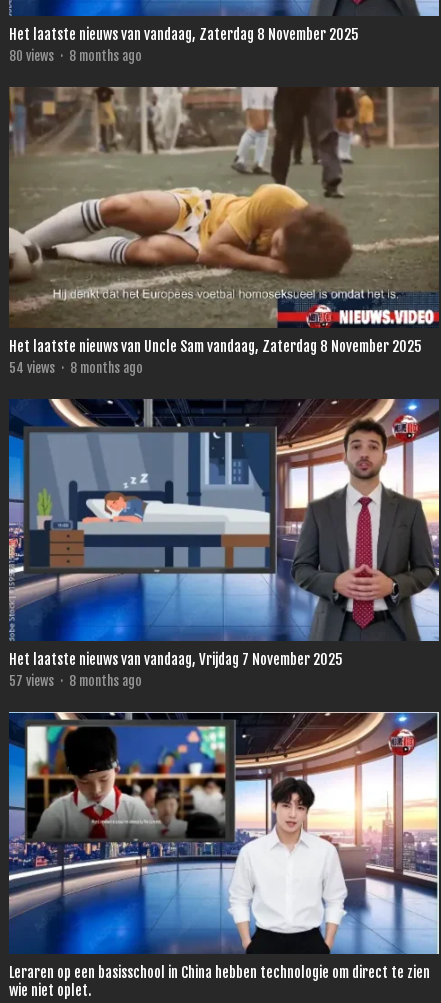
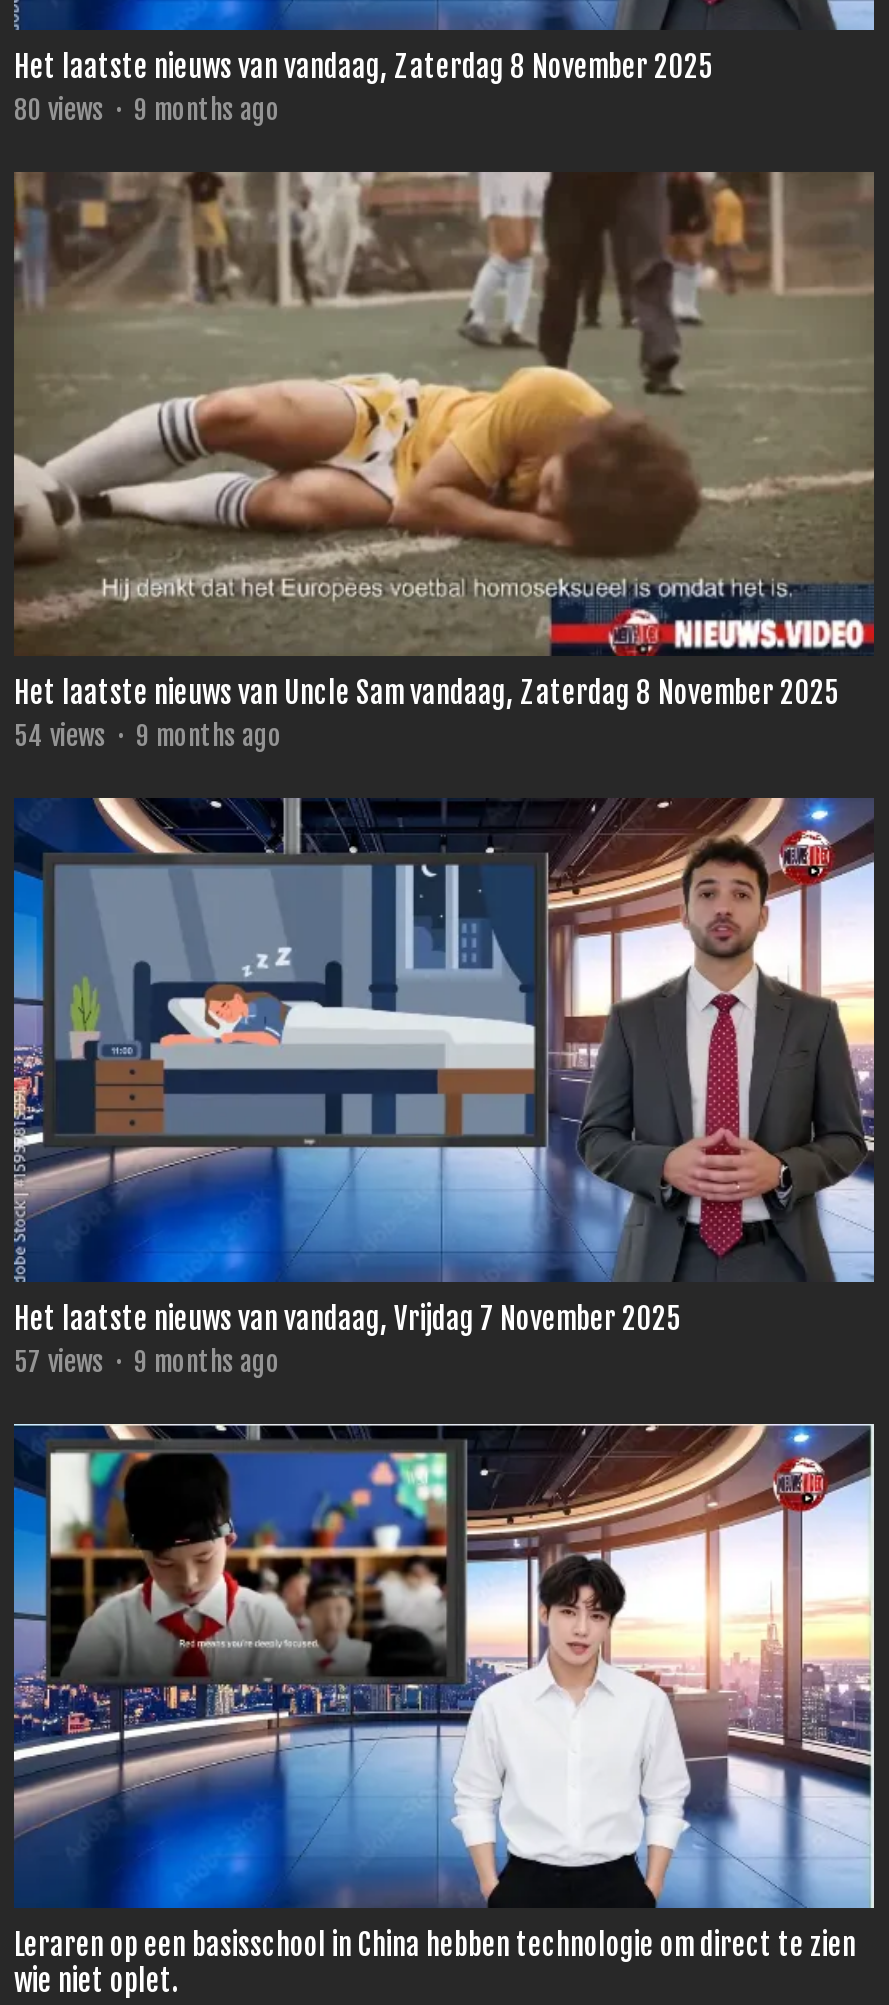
- 80 views · 8 months ago
+ 80 views · 9 months ago

- 54 views · 8 months ago
+ 54 views · 9 months ago

- 57 views · 8 months ago
+ 57 views · 9 months ago
